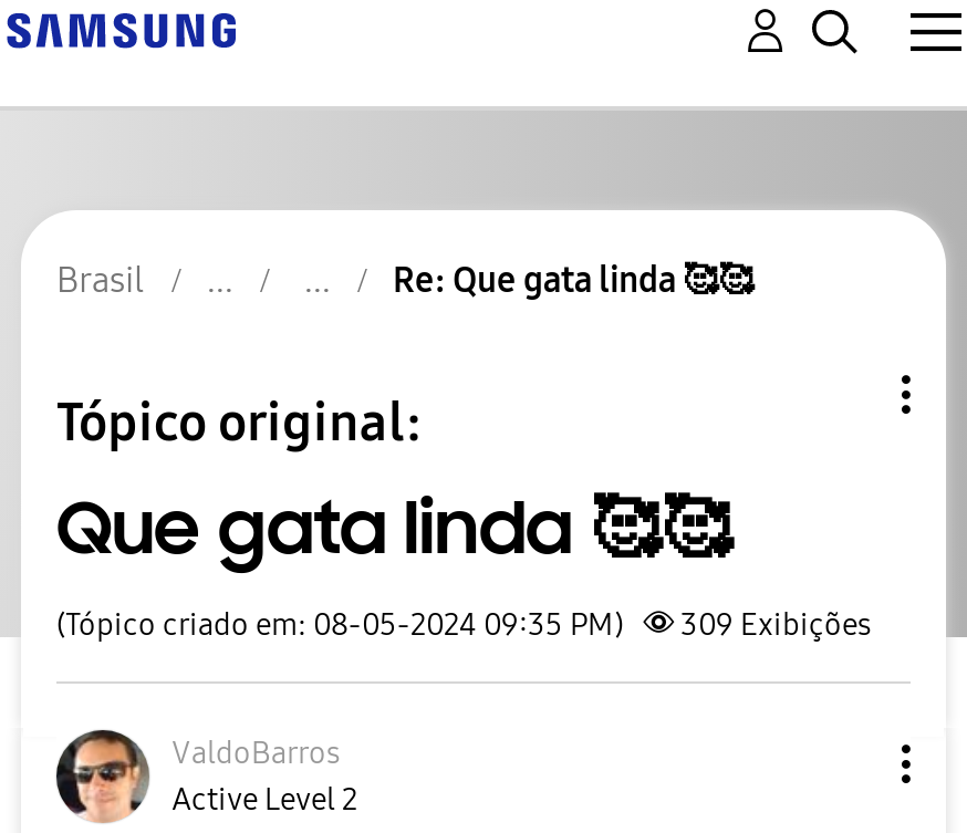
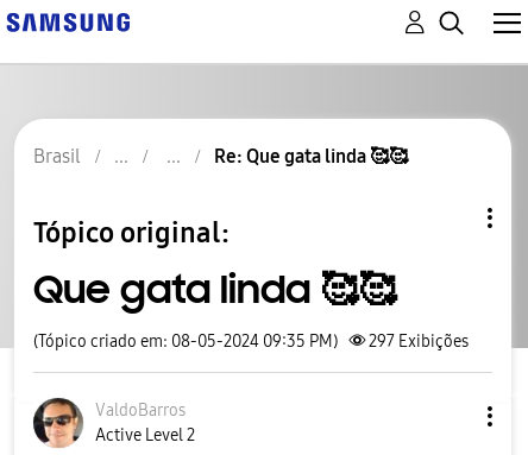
- (Tópico criado em: 08-05-2024 09:35 PM) 309 Exibições
+ (Tópico criado em: 08-05-2024 09:35 PM) 297 Exibições
